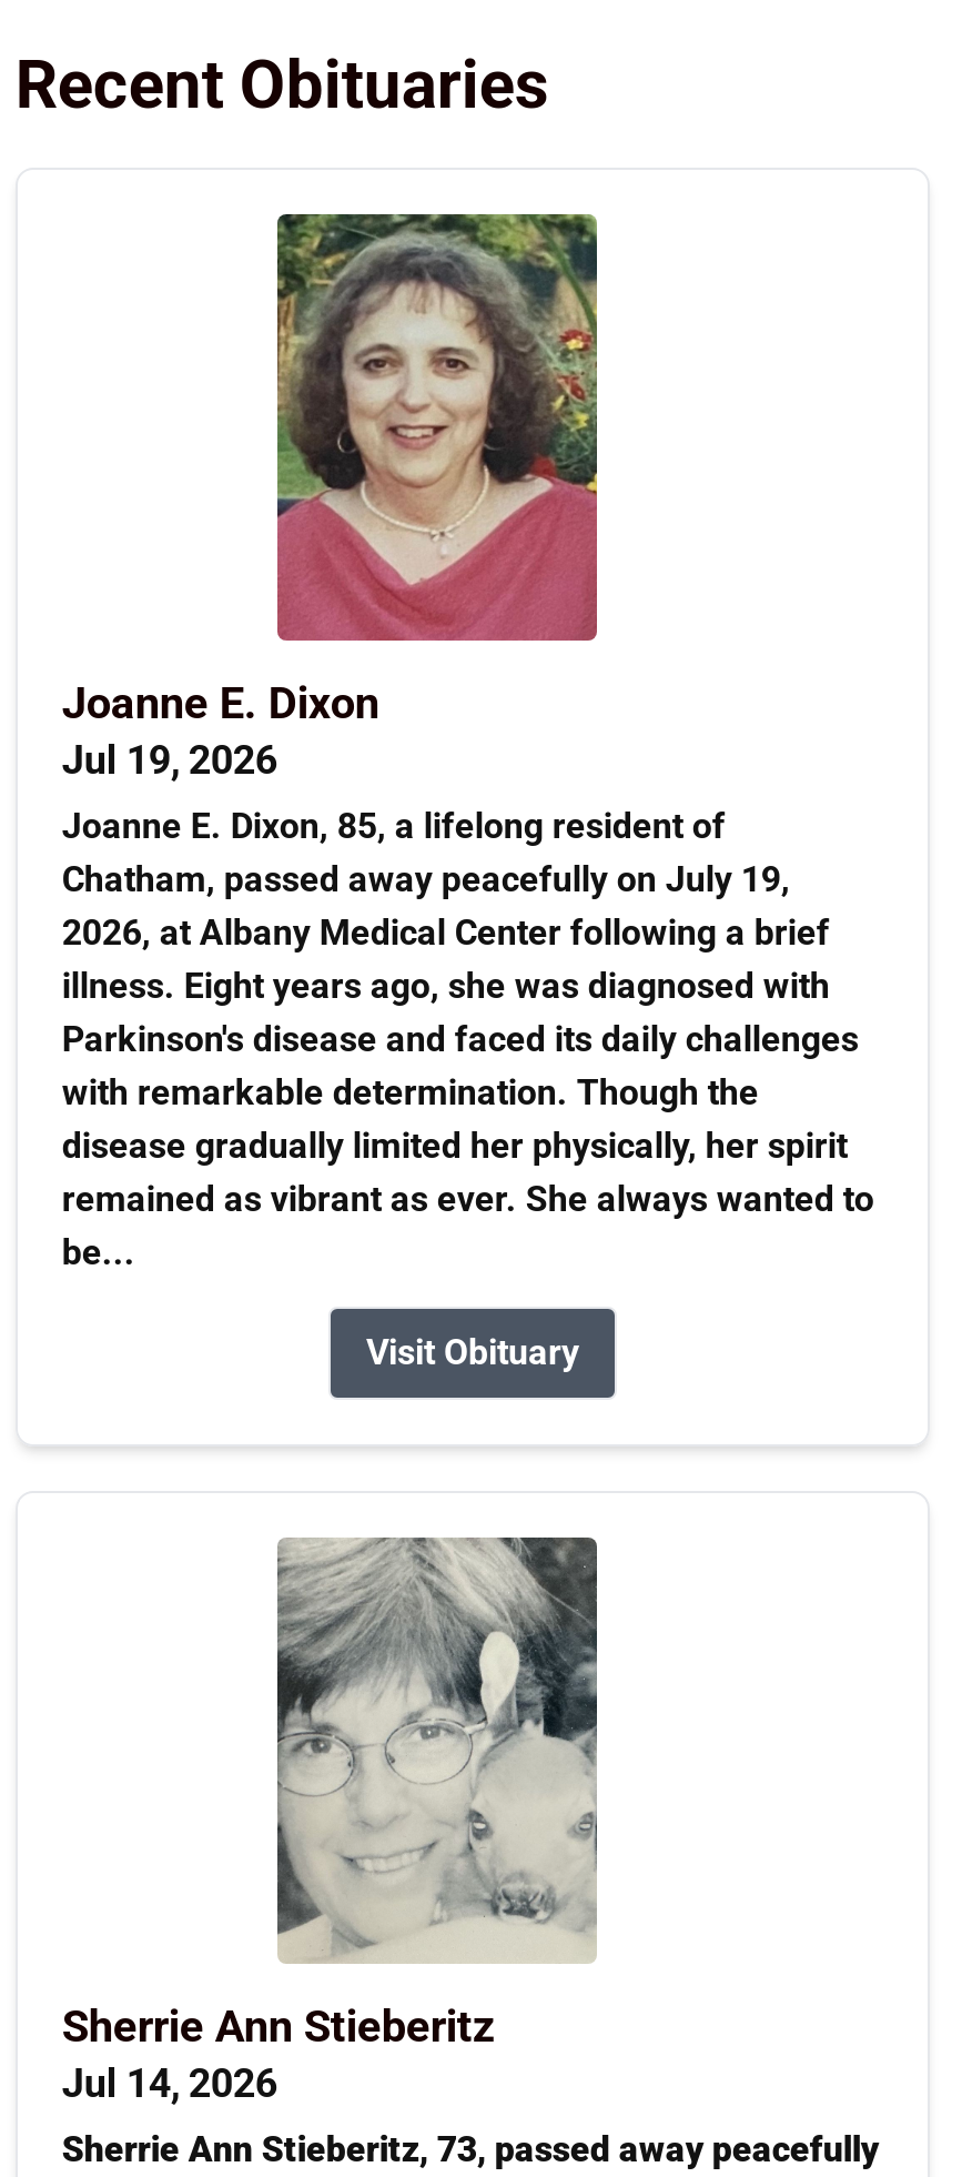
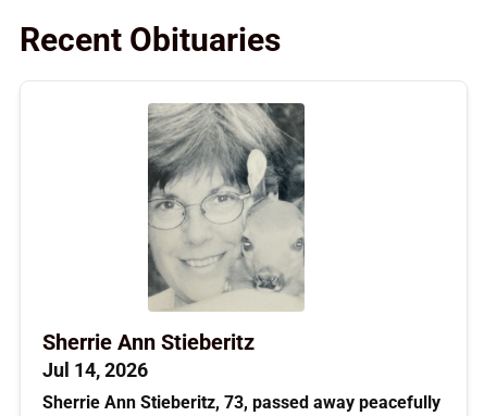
- [image]
- Joanne E. Dixon
- Jul 19, 2026
- Joanne E. Dixon, 85, a lifelong resident of
- Chatham, passed away peacefully on July 19,
- 2026, at Albany Medical Center following a brief
- illness. Eight years ago, she was diagnosed with
- Parkinson's disease and faced its daily challenges
- with remarkable determination. Though the
- disease gradually limited her physically, her spirit
- remained as vibrant as ever. She always wanted to
- be...
- Visit Obituary
